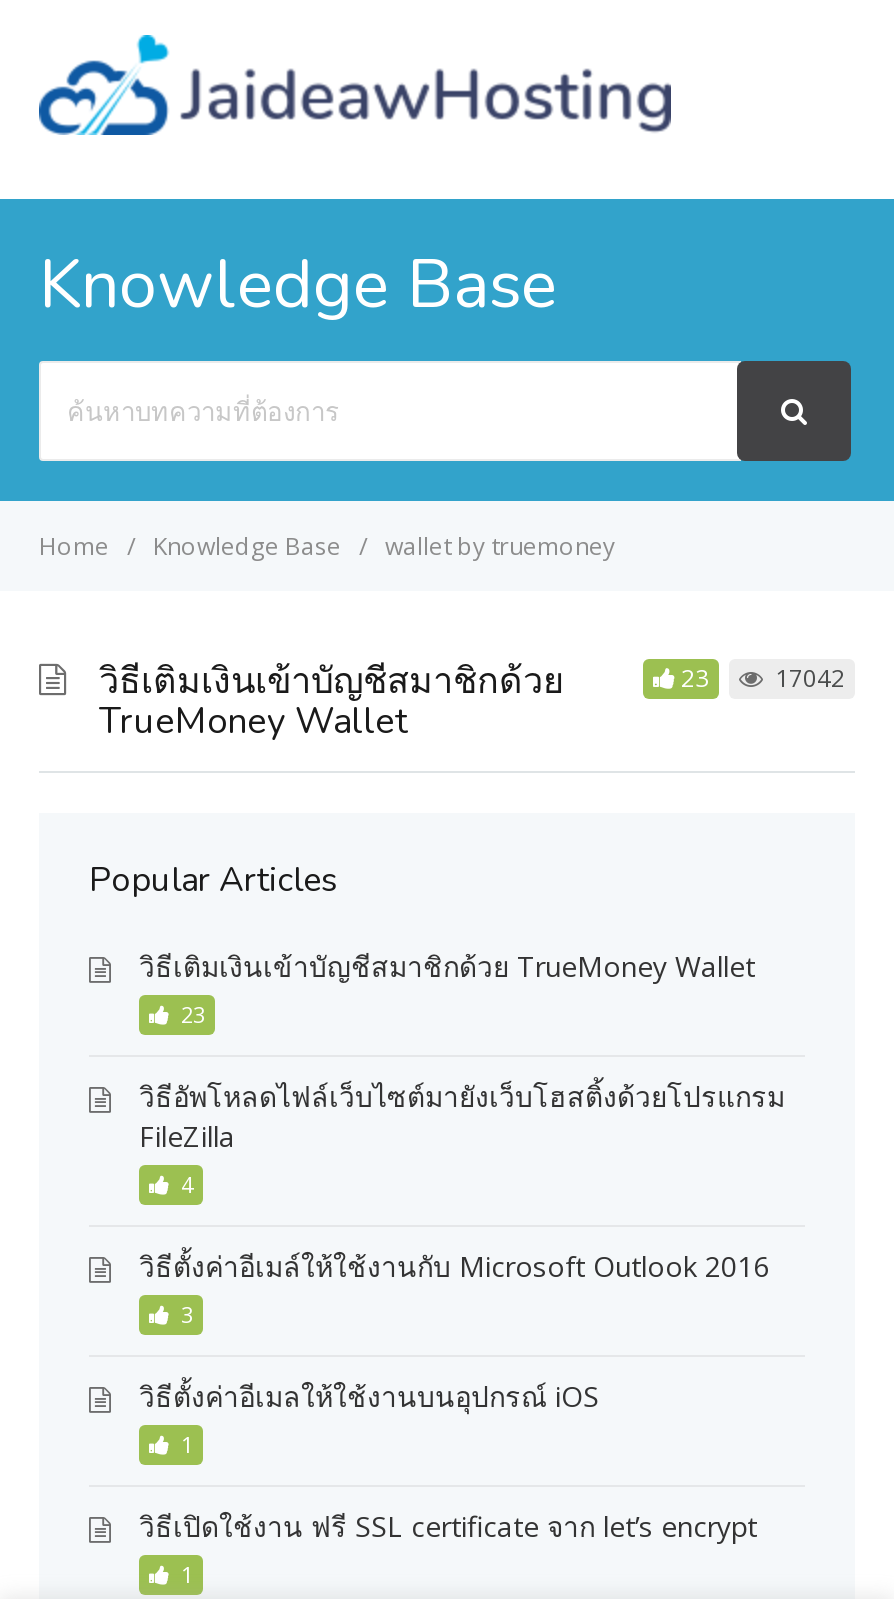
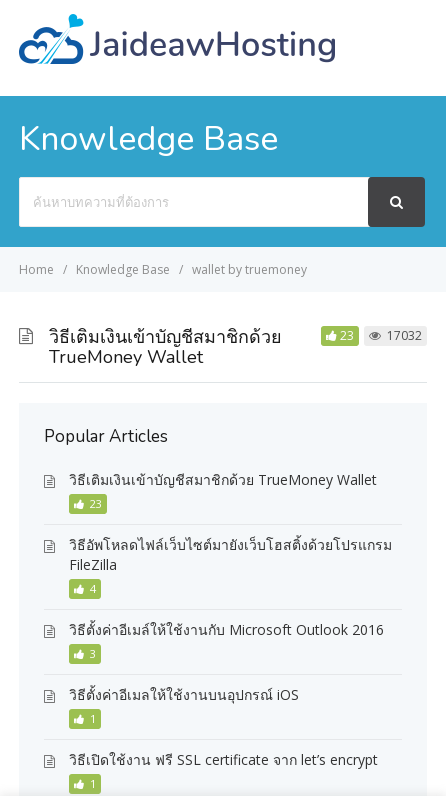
- 23 17042
+ 23 17032
